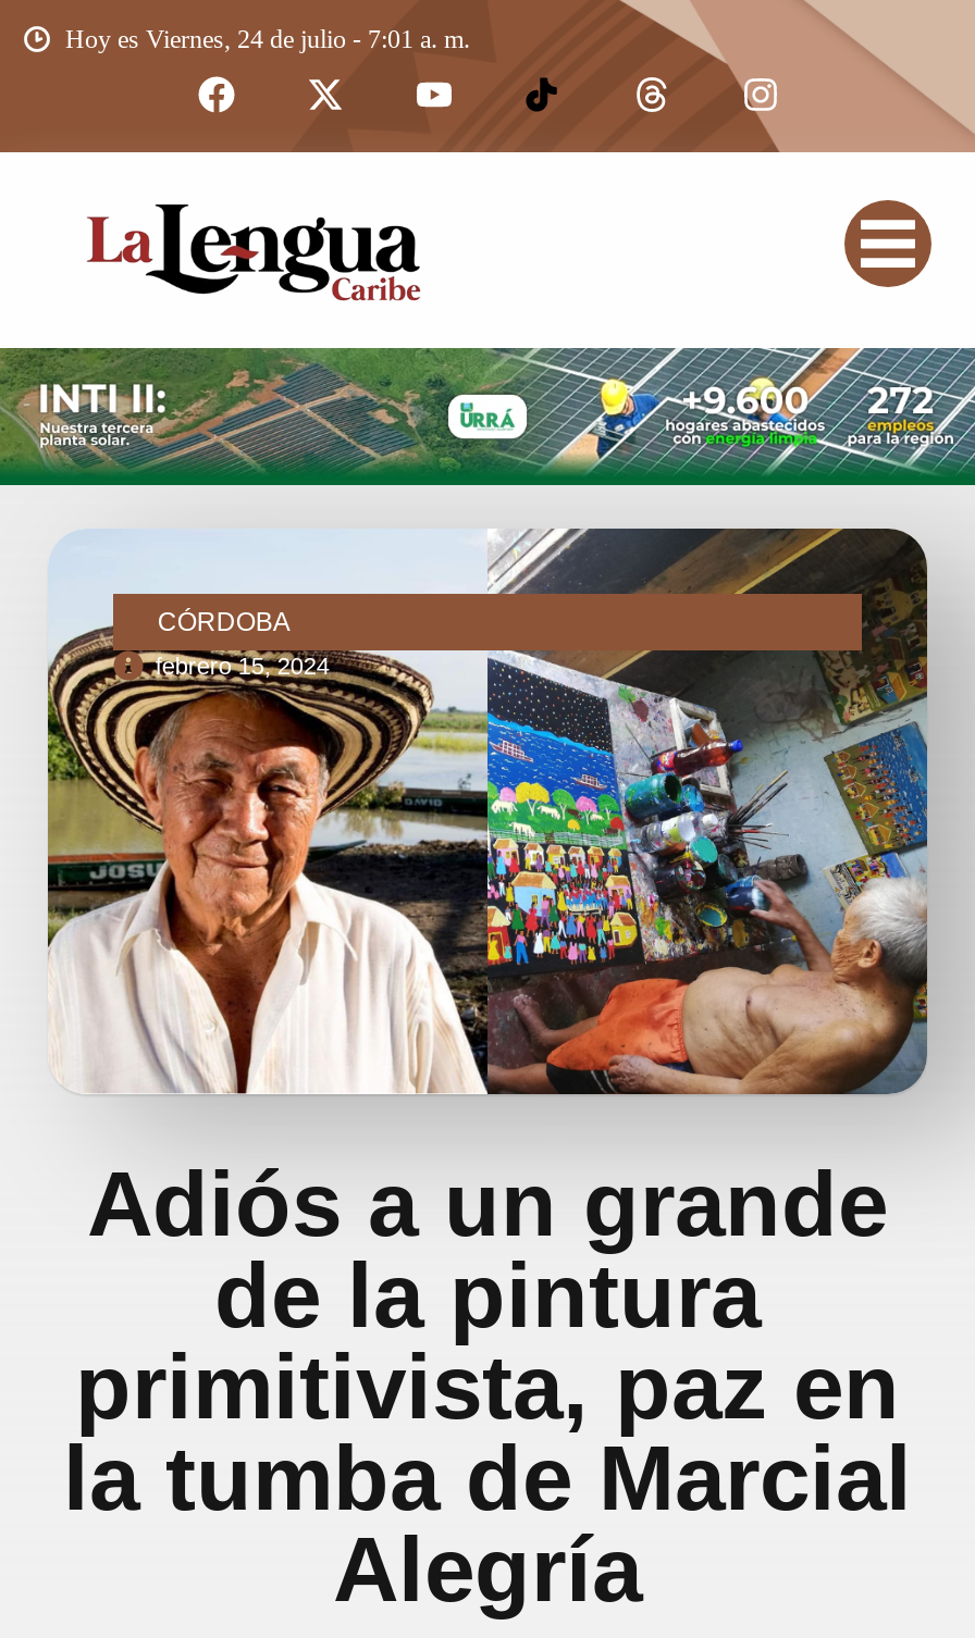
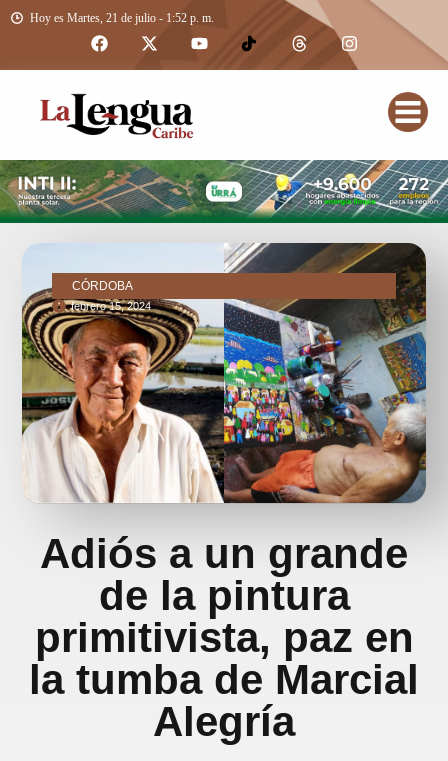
- Hoy es Viernes, 24 de julio - 7:01 a. m.
+ Hoy es Martes, 21 de julio - 1:52 p. m.
